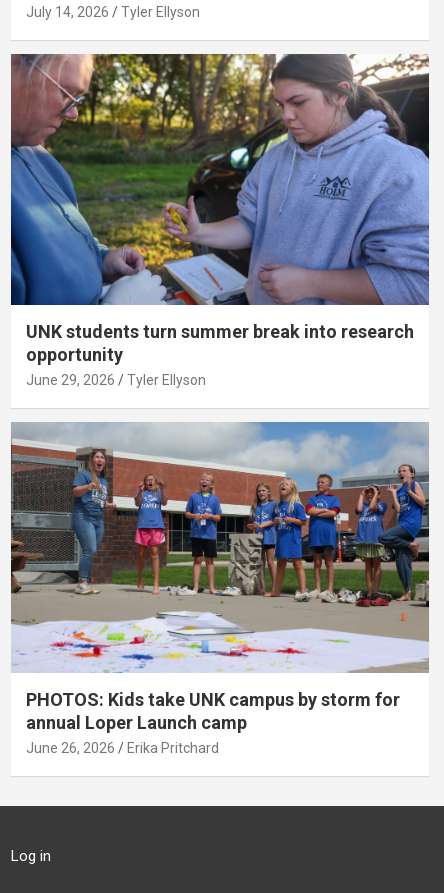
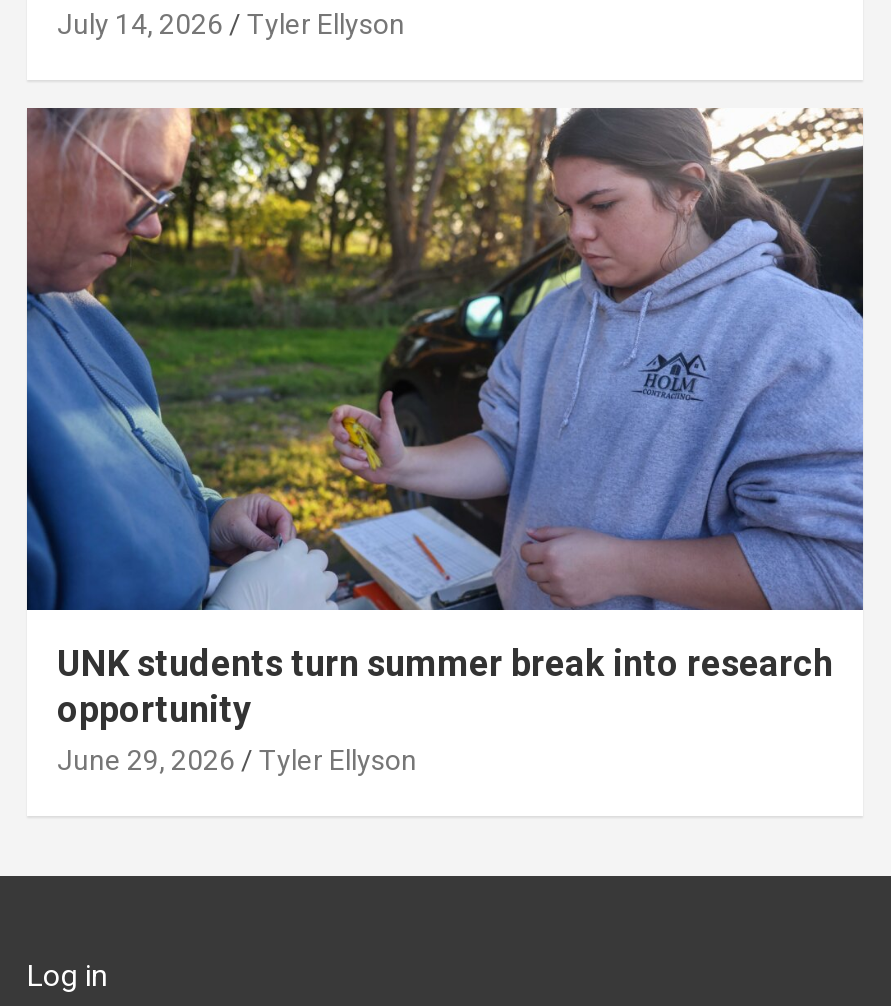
- [image]
- PHOTOS: Kids take UNK campus by storm for
- annual Loper Launch camp
- June 26, 2026
- Erika Pritchard
